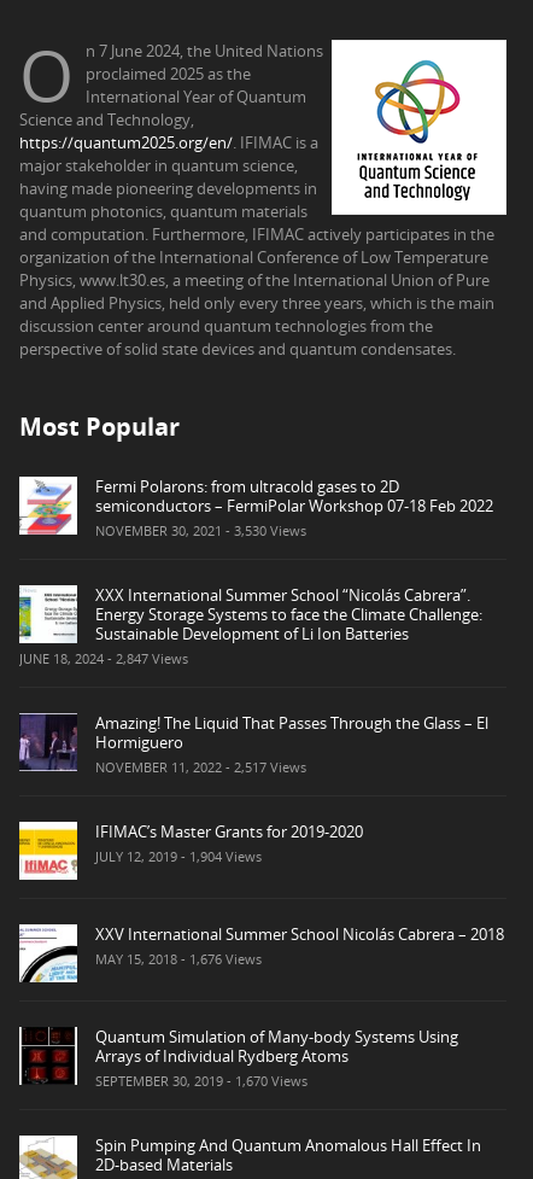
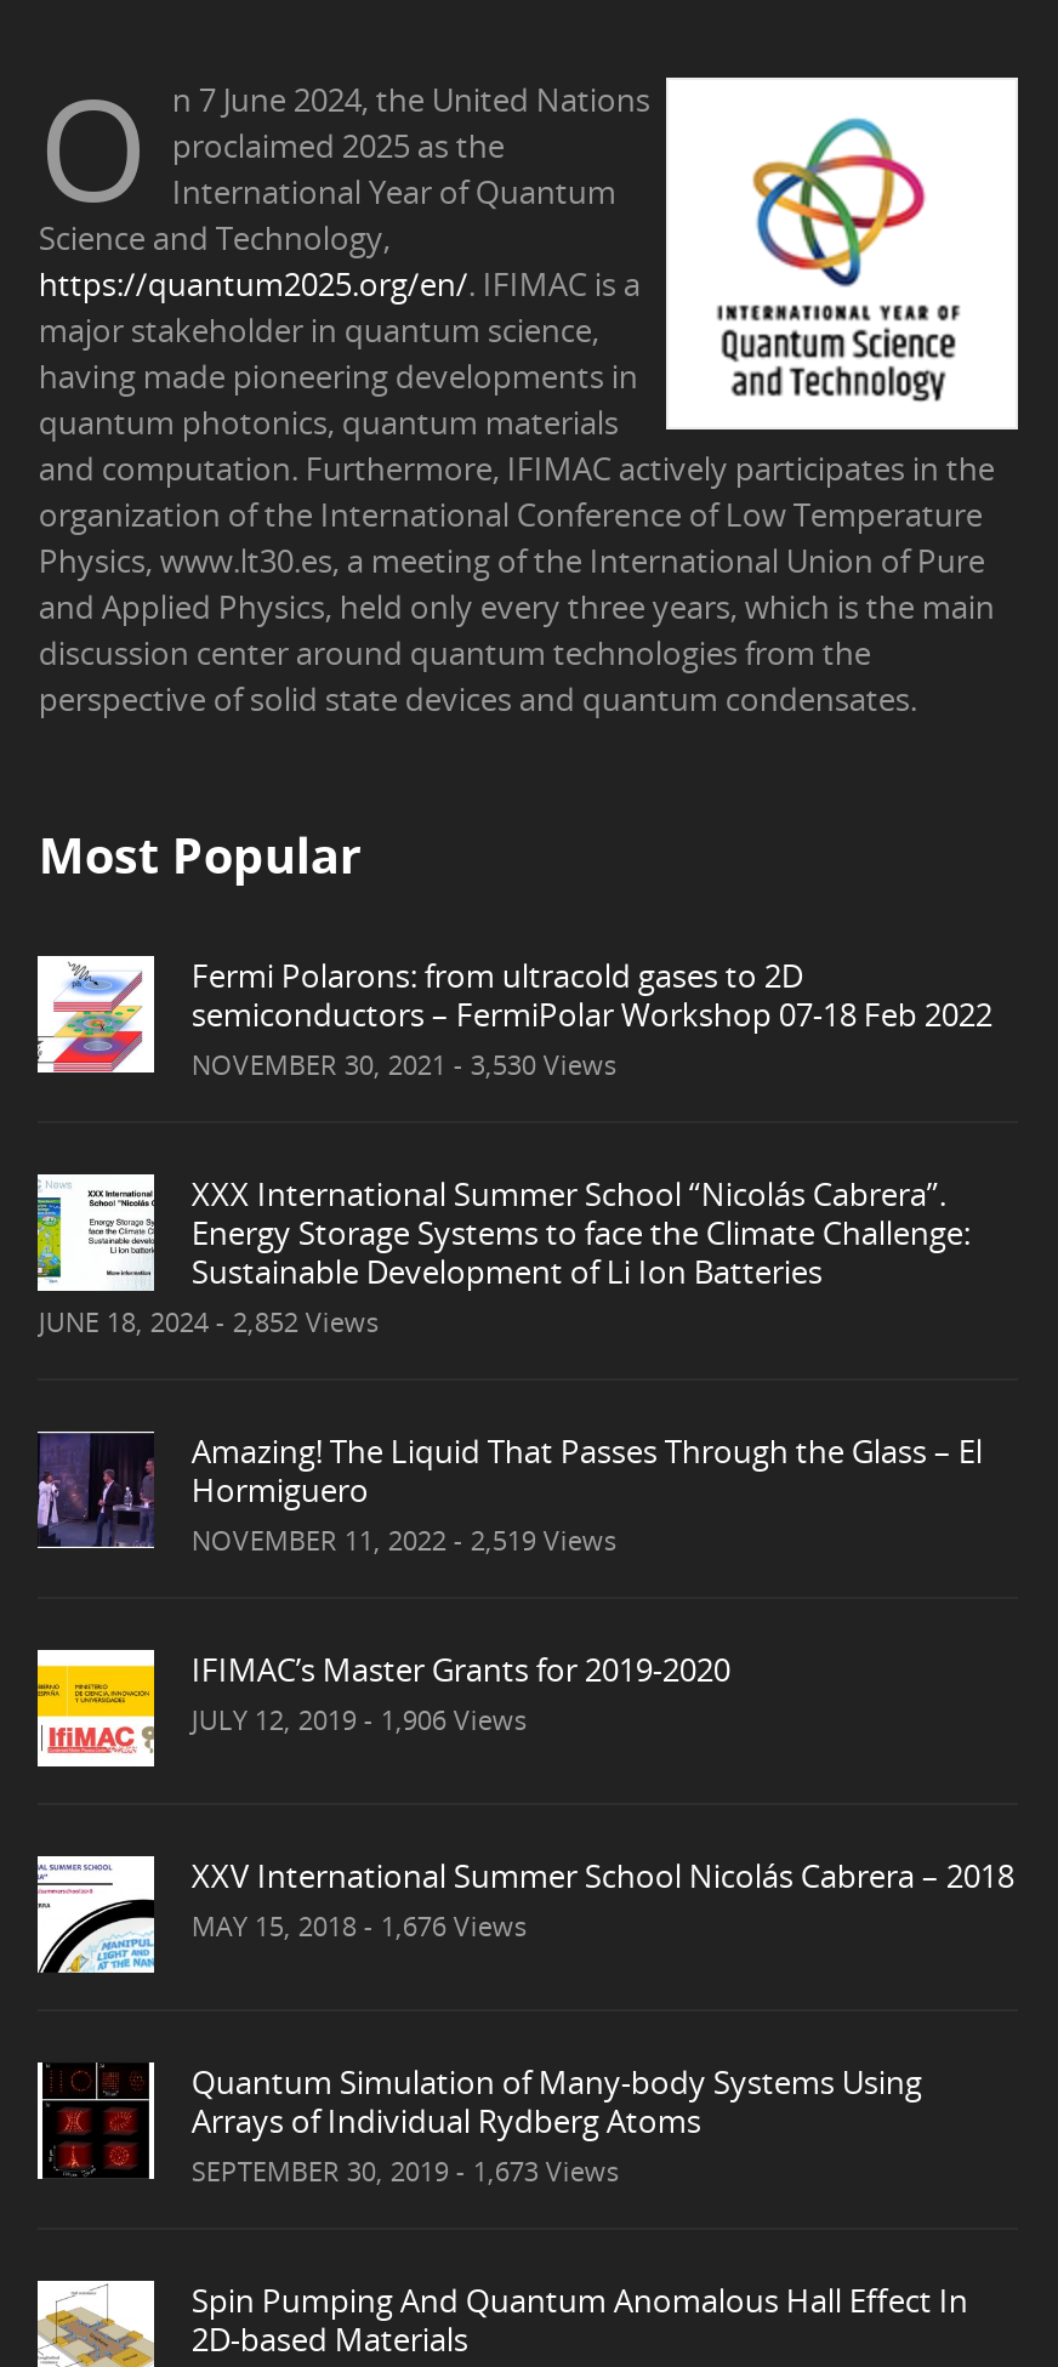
- JUNE 18, 2024 - 2,847 Views
+ JUNE 18, 2024 - 2,852 Views

- NOVEMBER 11, 2022 - 2,517 Views
+ NOVEMBER 11, 2022 - 2,519 Views

- JULY 12, 2019 - 1,904 Views
+ JULY 12, 2019 - 1,906 Views

- SEPTEMBER 30, 2019 - 1,670 Views
+ SEPTEMBER 30, 2019 - 1,673 Views
